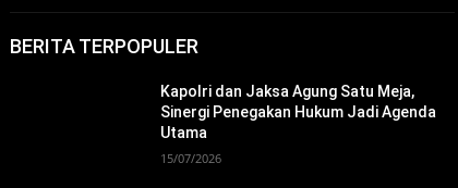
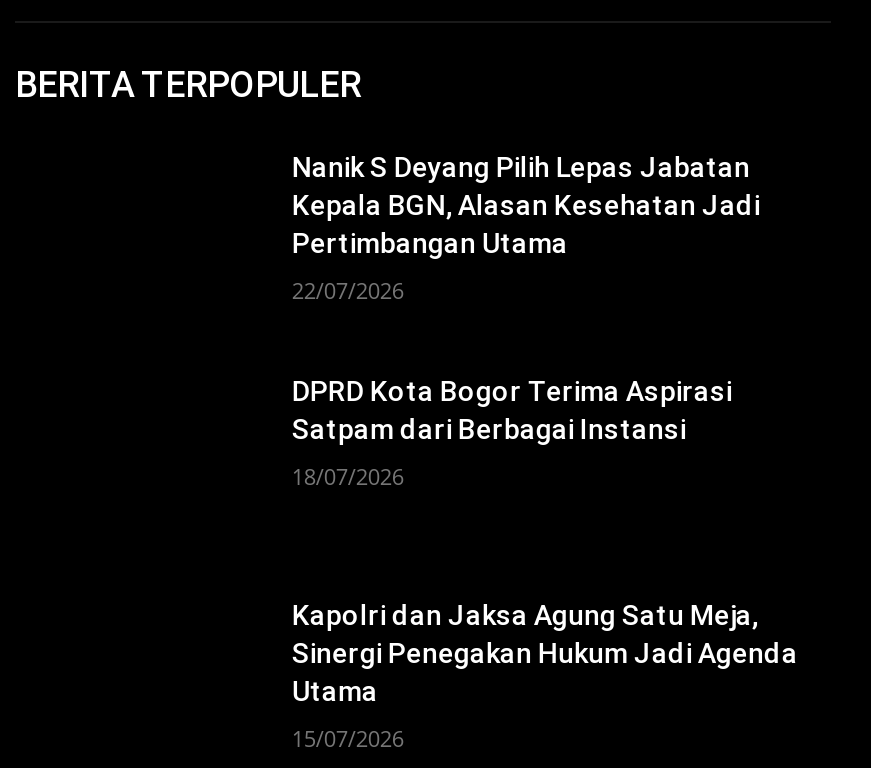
+ Nanik S Deyang Pilih Lepas Jabatan
+ Kepala BGN, Alasan Kesehatan Jadi
+ Pertimbangan Utama
+ 22/07/2026
+ DPRD Kota Bogor Terima Aspirasi
+ Satpam dari Berbagai Instansi
+ 18/07/2026
